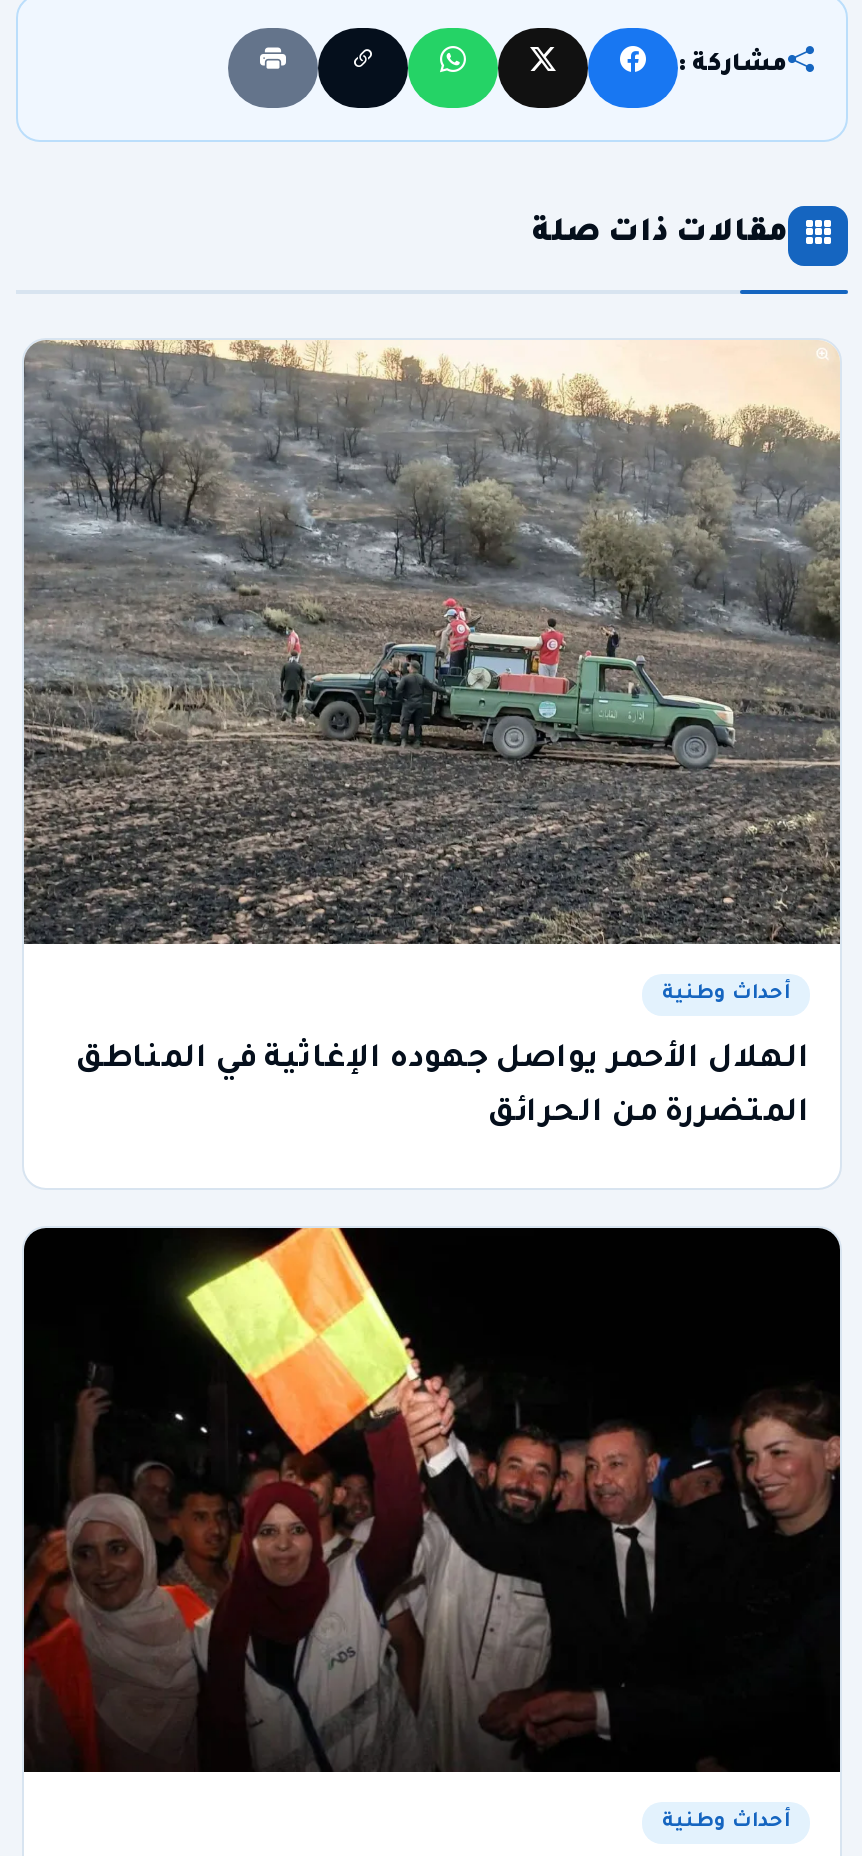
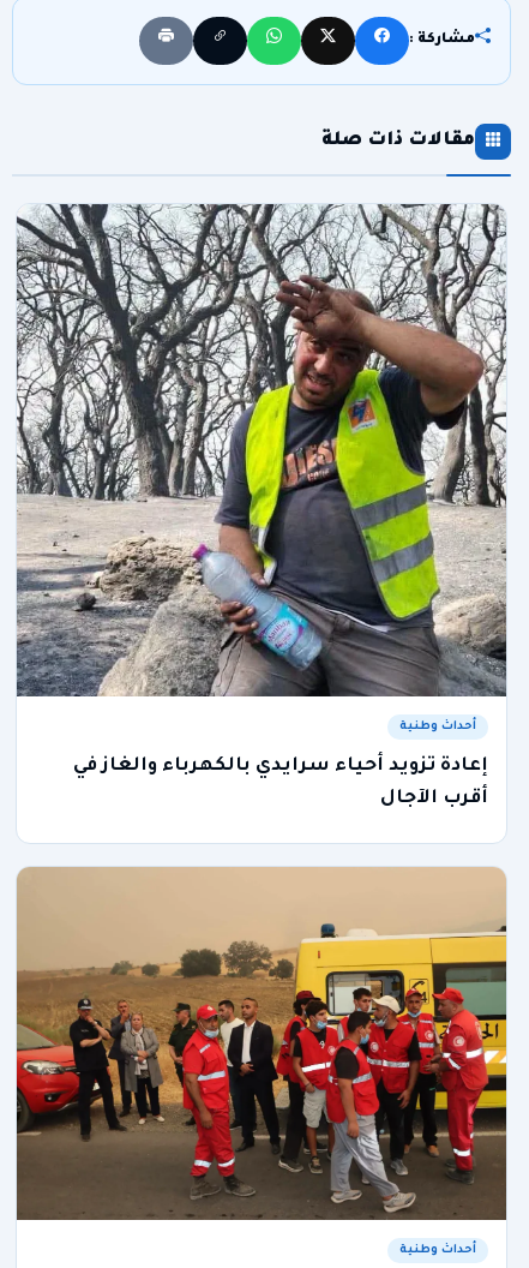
- [image]
+ [image]

- الهلال الأحمر يواصل جهوده الإغاثية في المناطق
+ إعادة تزويد أحياء سرايدي بالكهرباء والغاز في

- المتضررة من الحرائق
+ أقرب الآجال

- [image]
+ [image]
